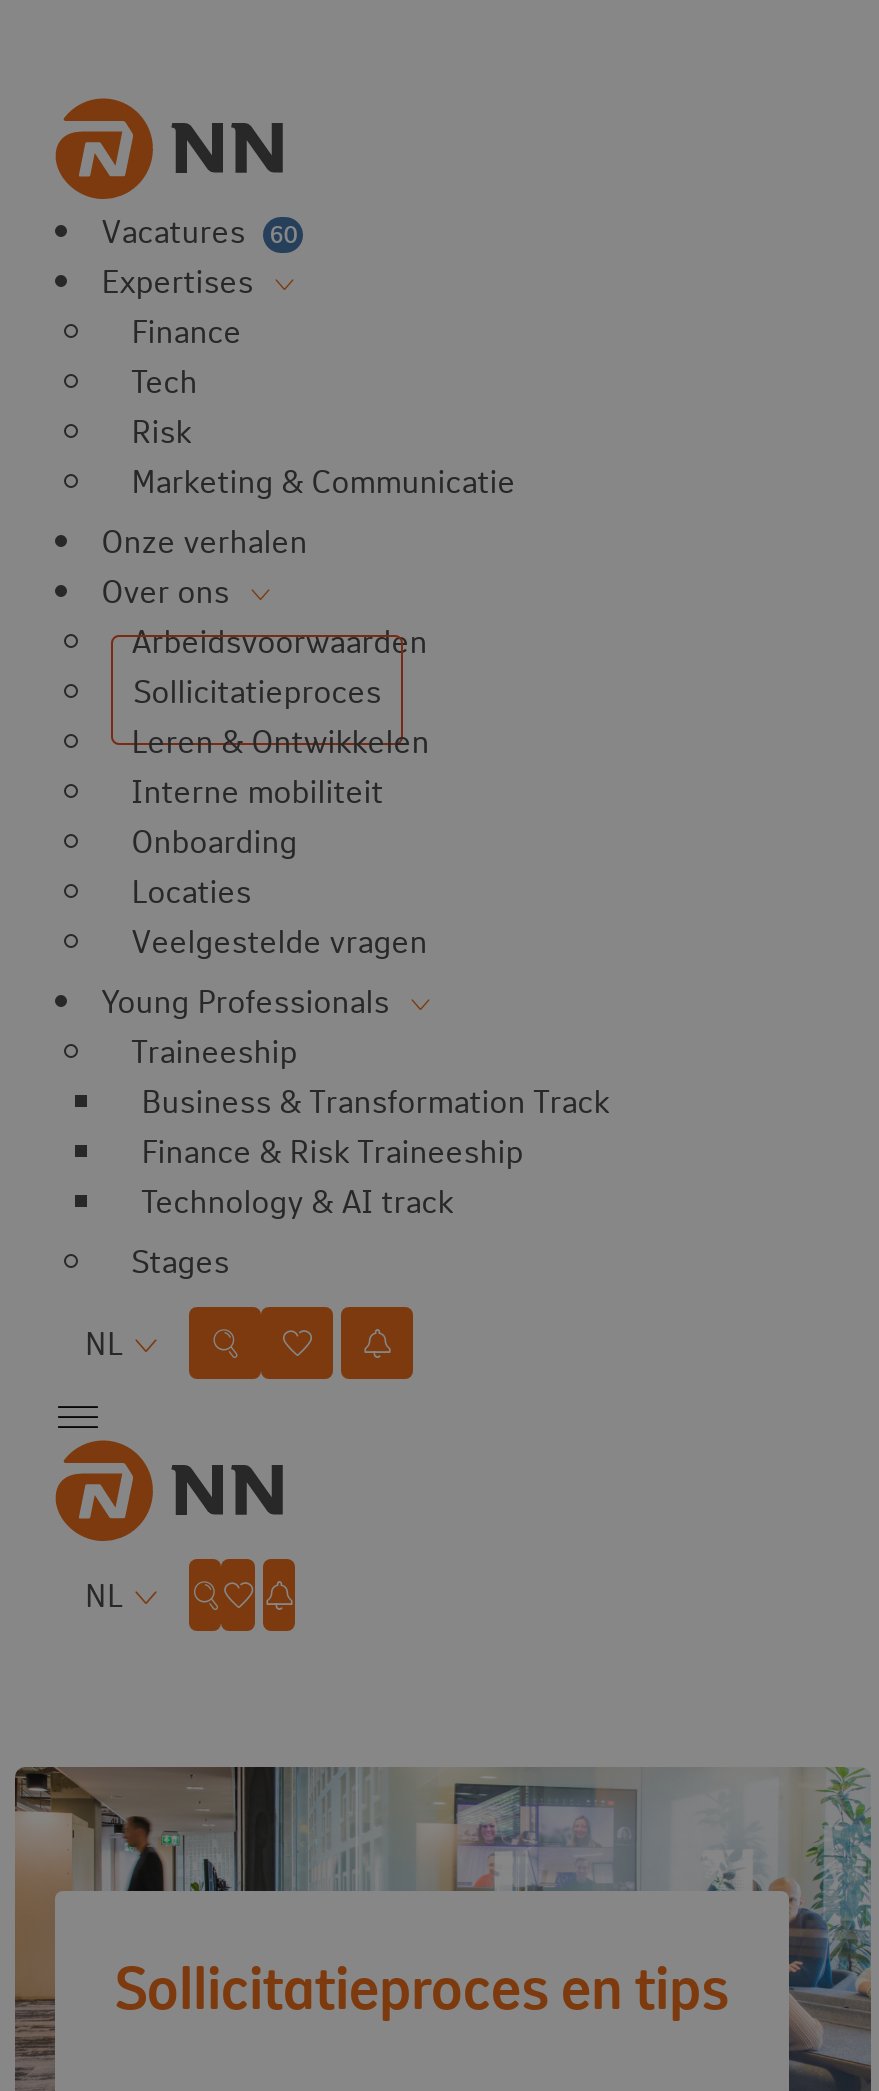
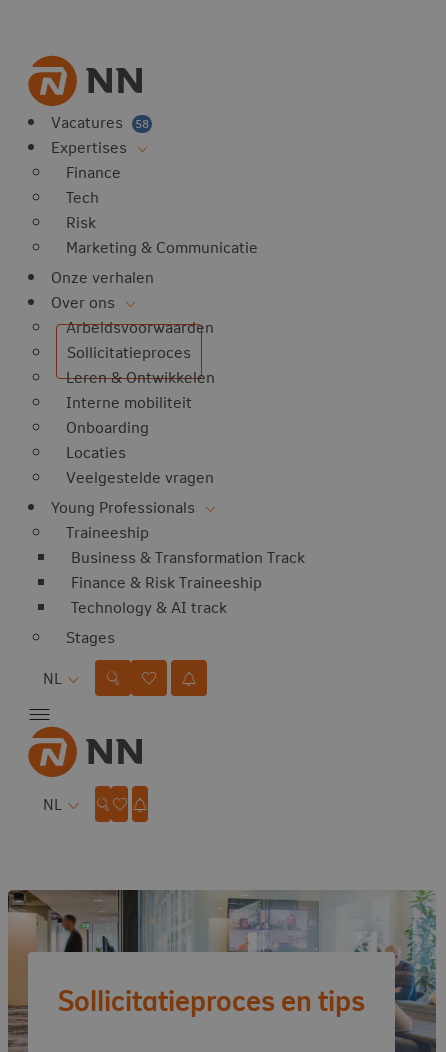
- Vacatures 60
+ Vacatures 58
